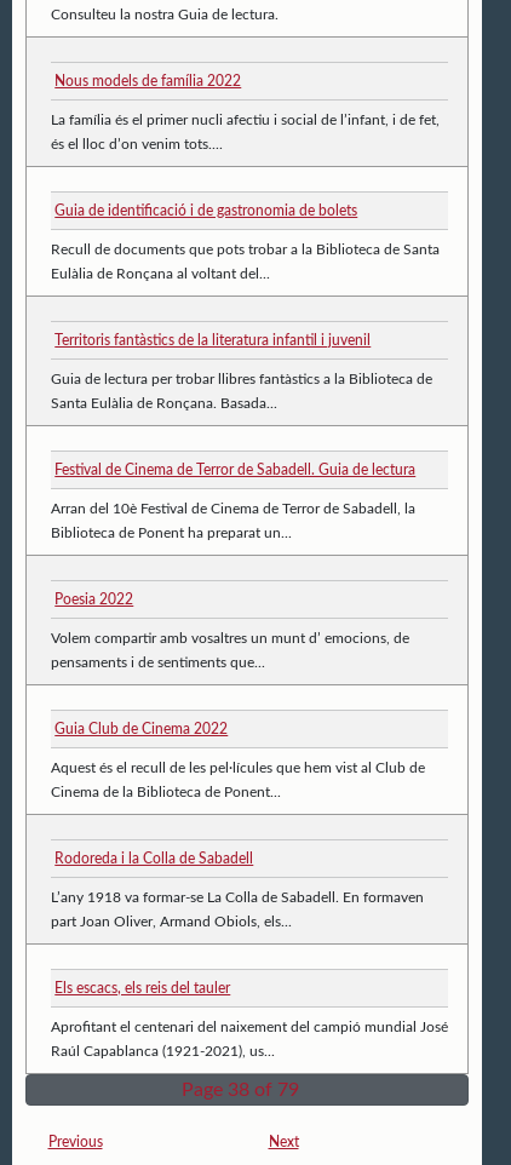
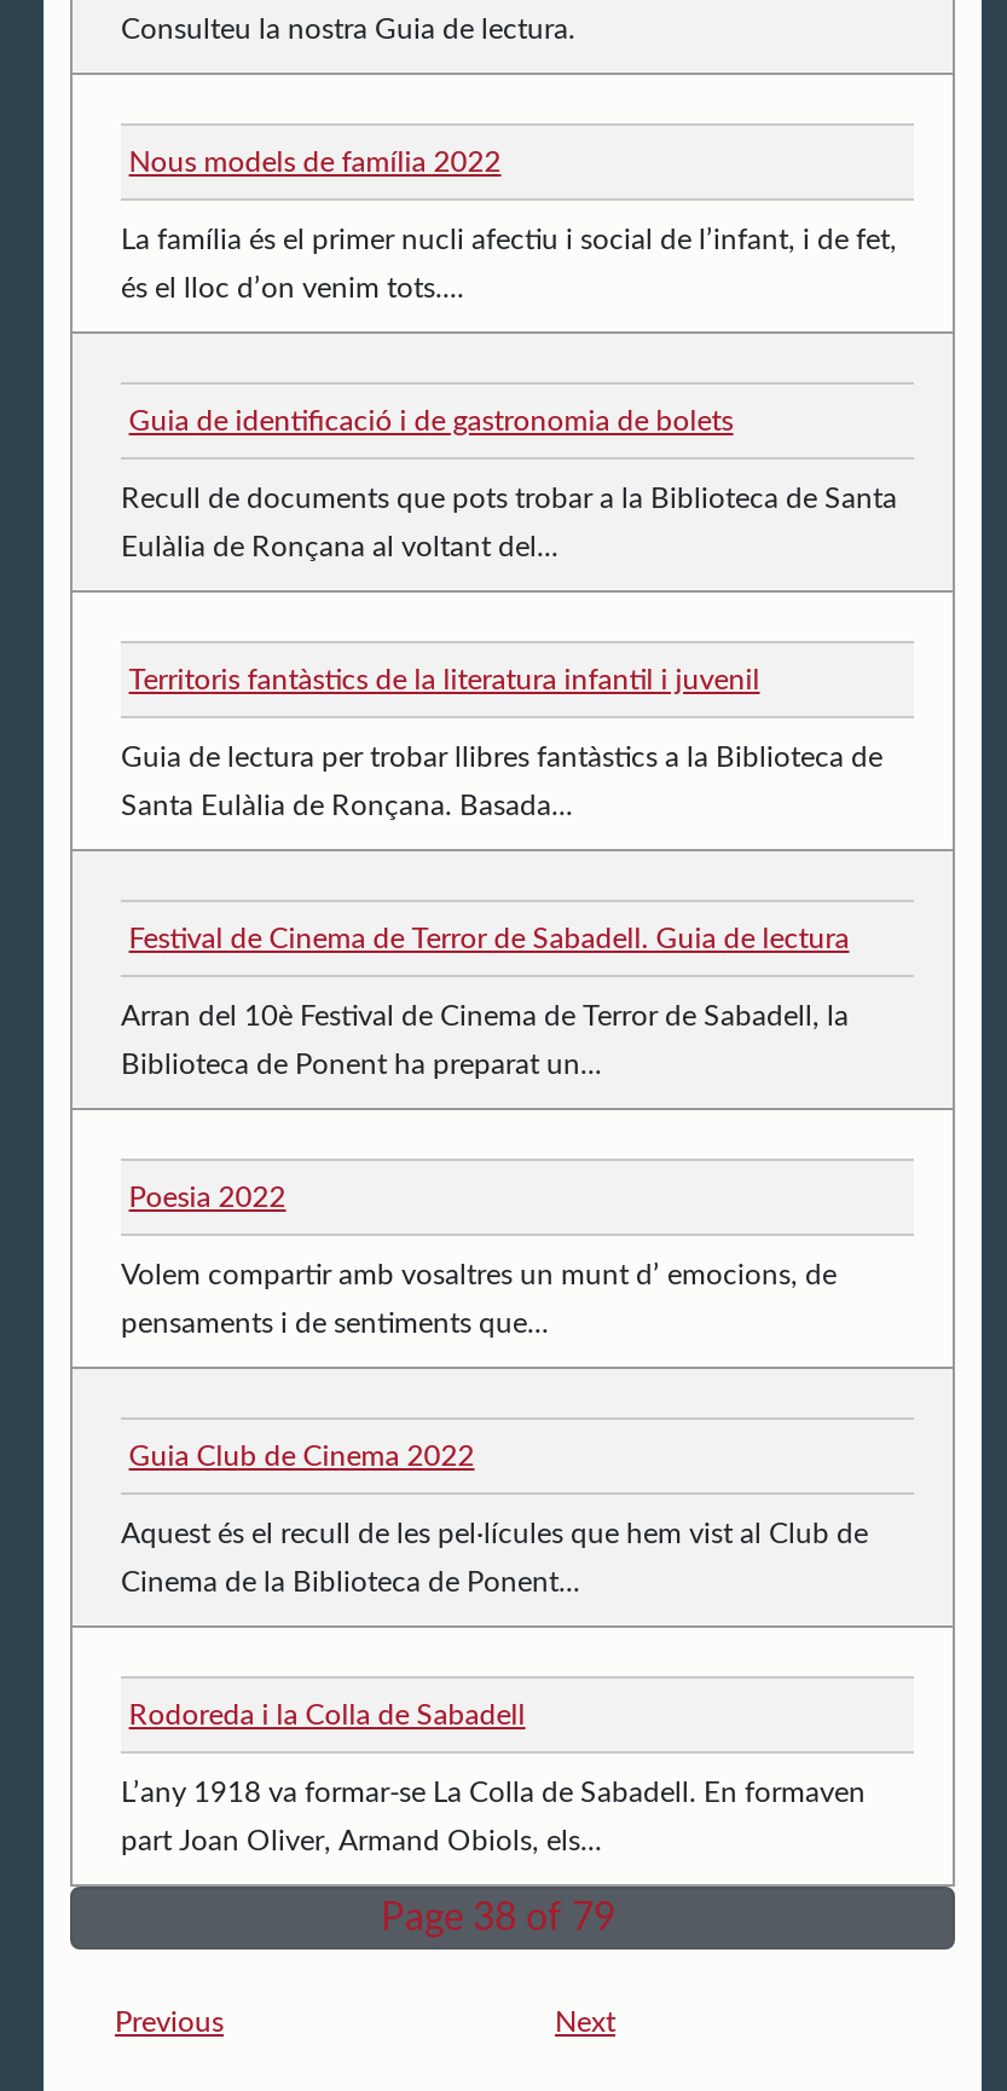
- Els escacs, els reis del tauler
- Aprofitant el centenari del naixement del campió mundial José
- Raúl Capablanca (1921-2021), us...
